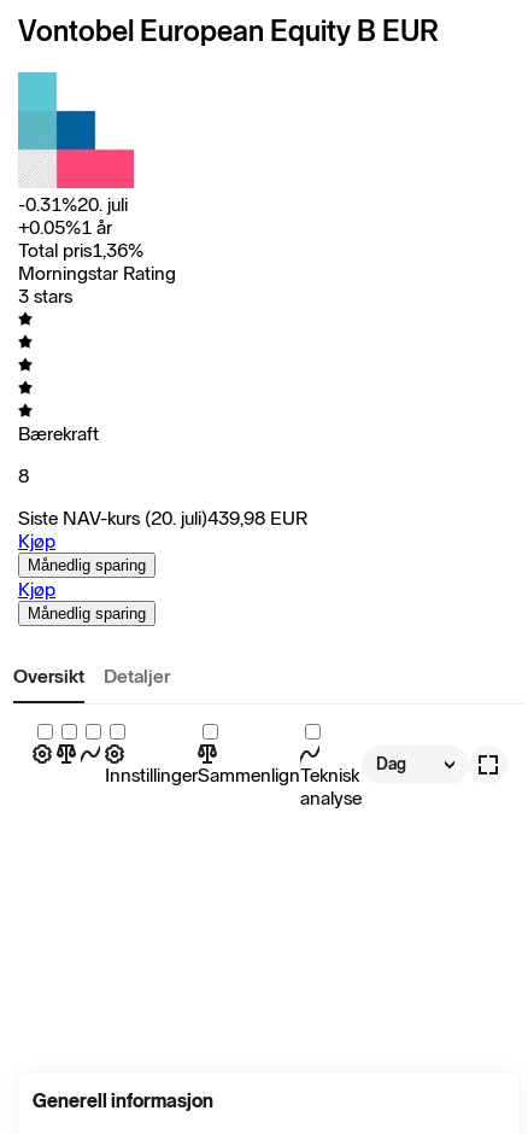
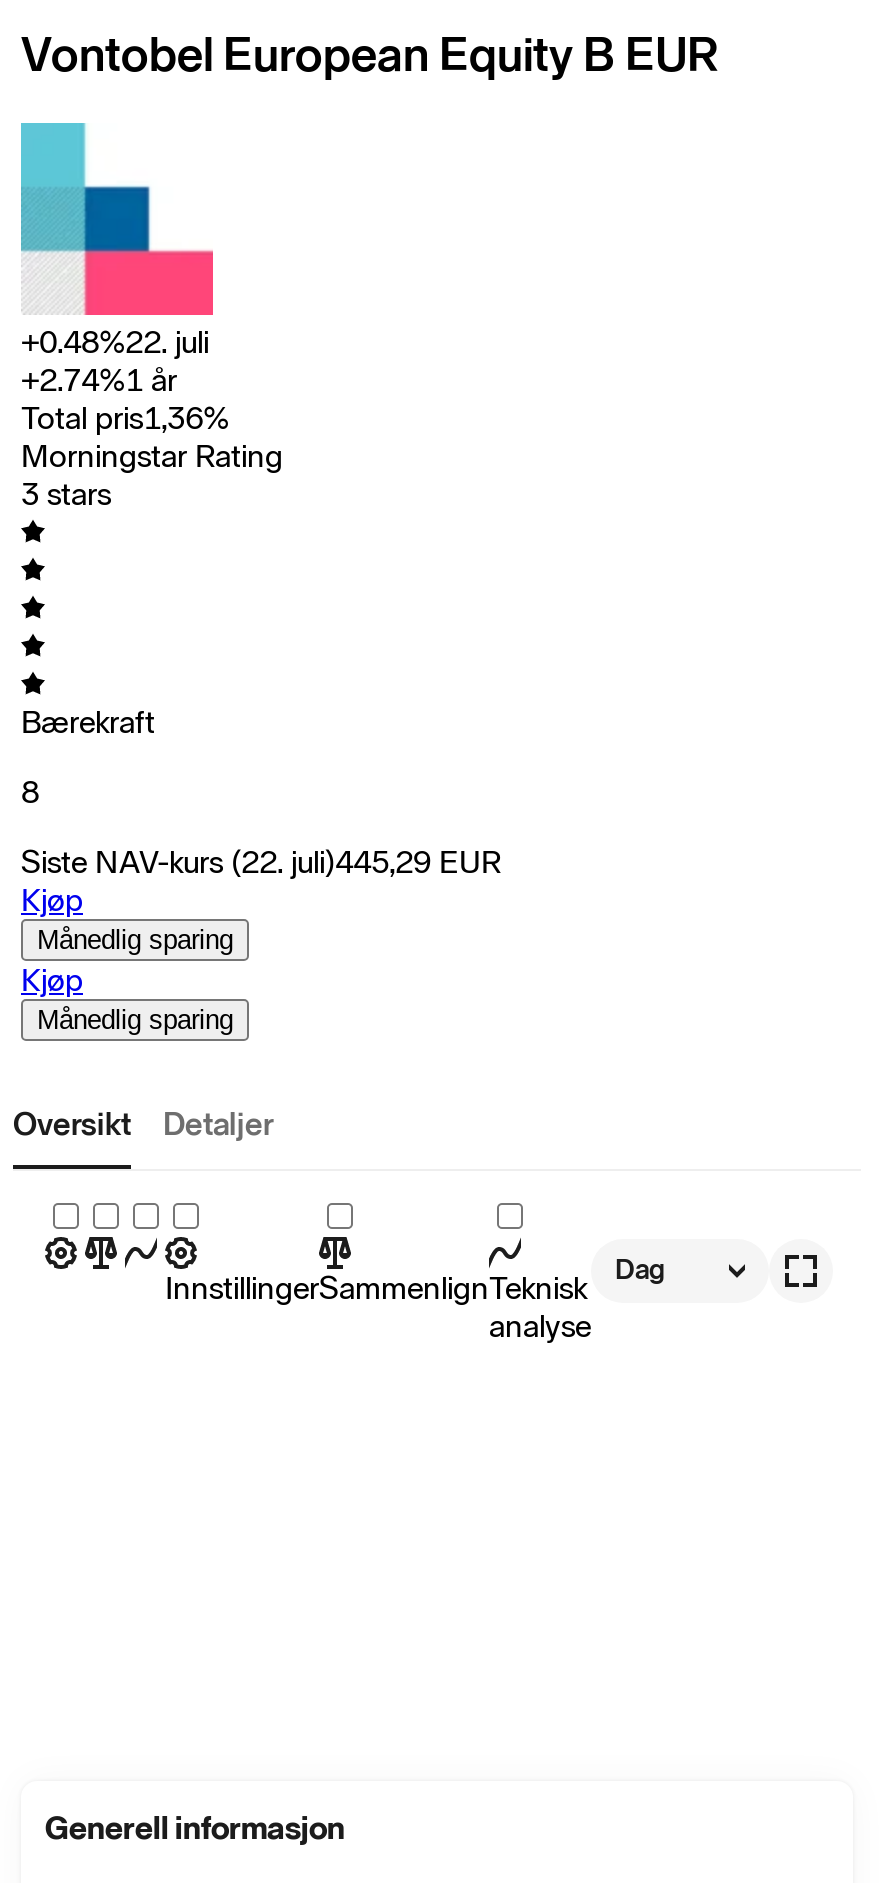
- -0.31%20. juli
- +0.05%1 år
+ +0.48%22. juli
+ +2.74%1 år

- Siste NAV-kurs (20. juli)439,98 EUR
+ Siste NAV-kurs (22. juli)445,29 EUR
